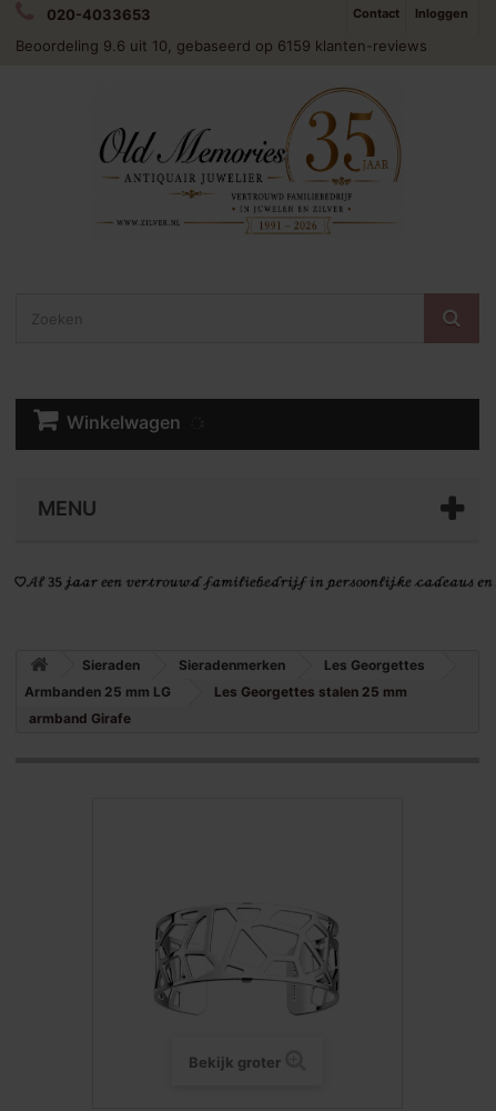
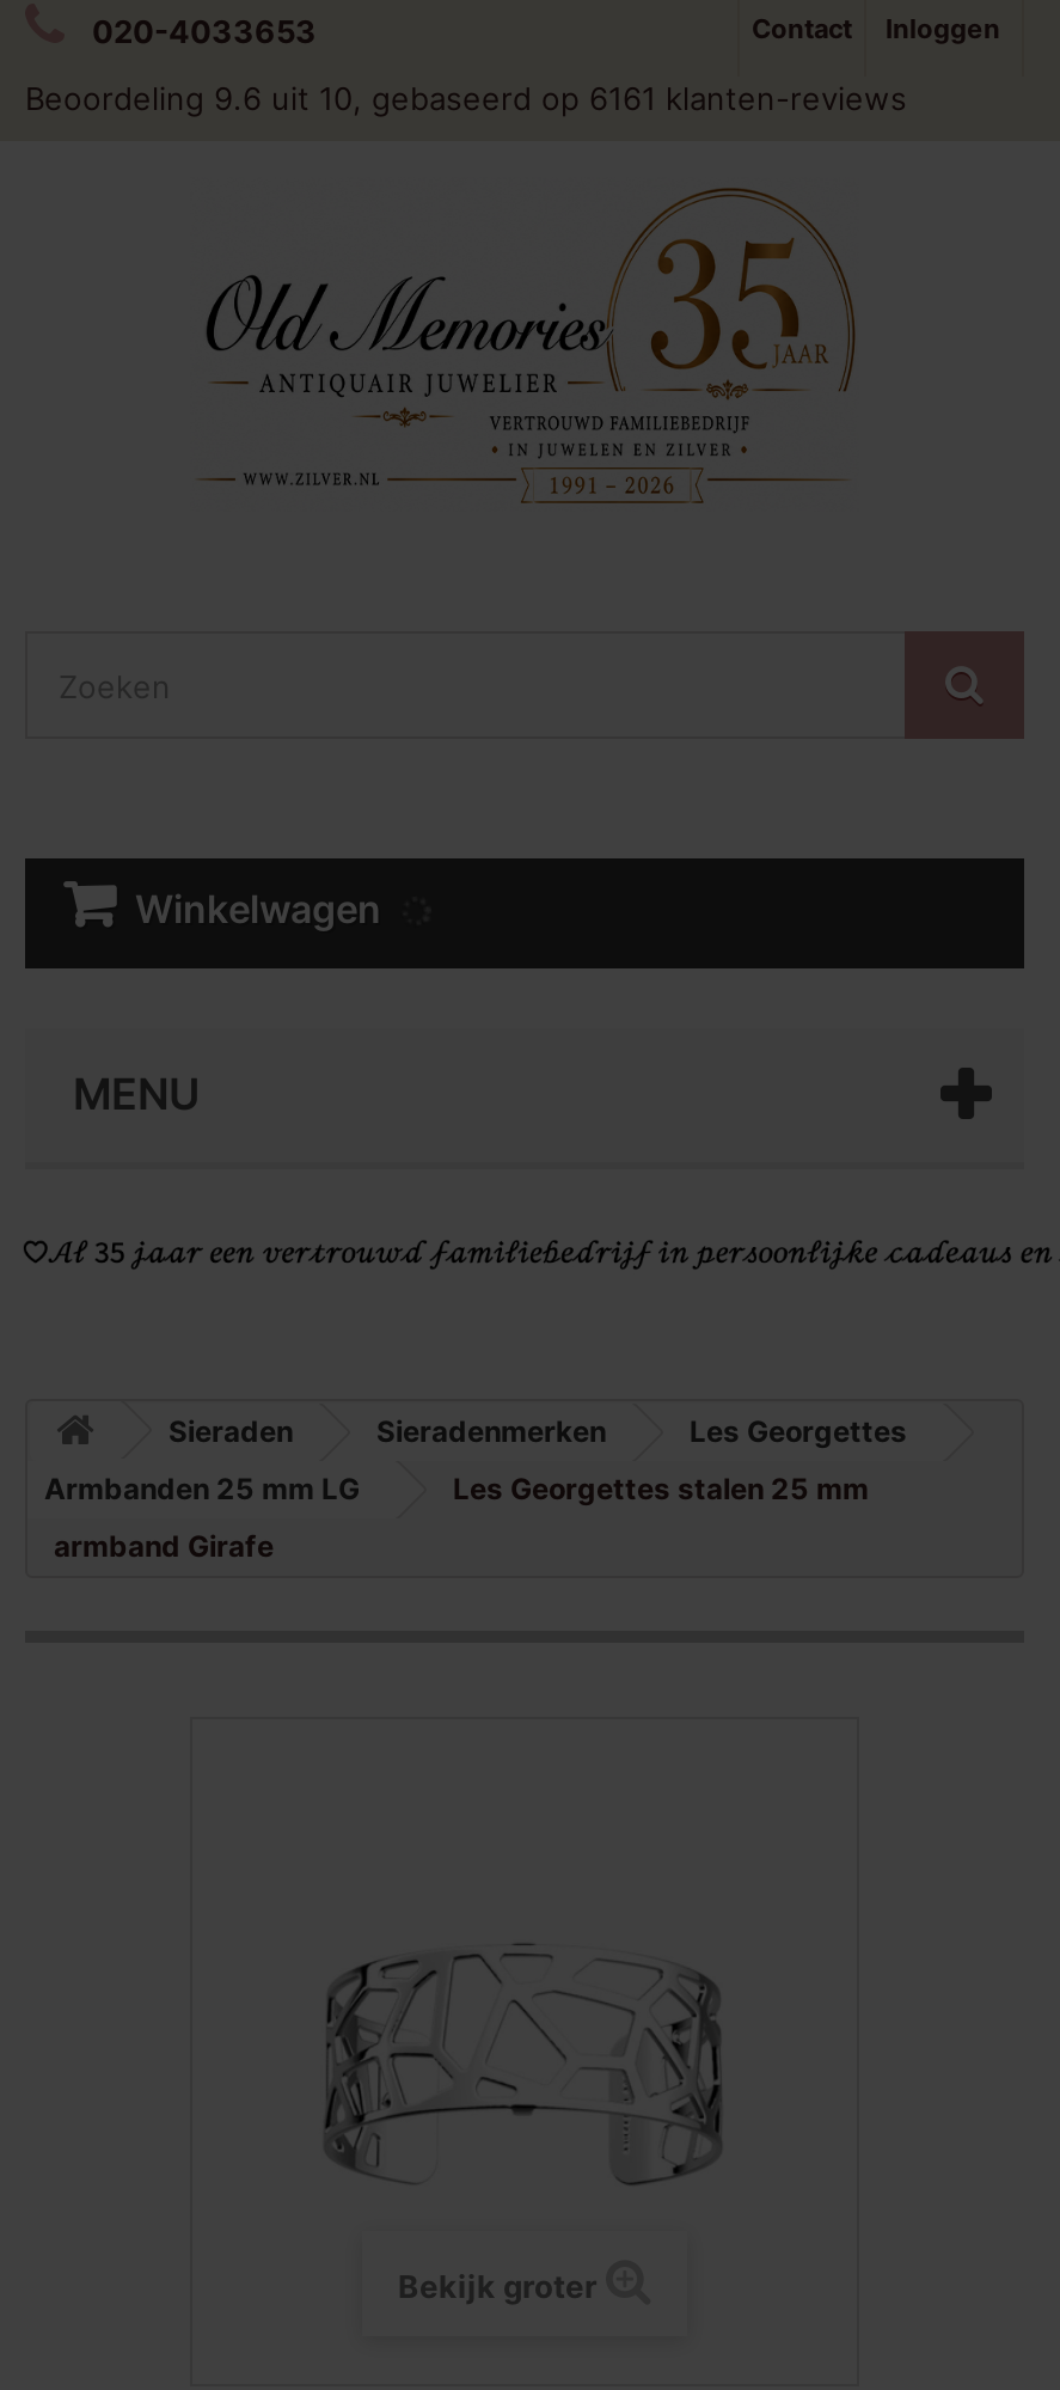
- Beoordeling 9.6 uit 10, gebaseerd op 6159 klanten-reviews
+ Beoordeling 9.6 uit 10, gebaseerd op 6161 klanten-reviews
